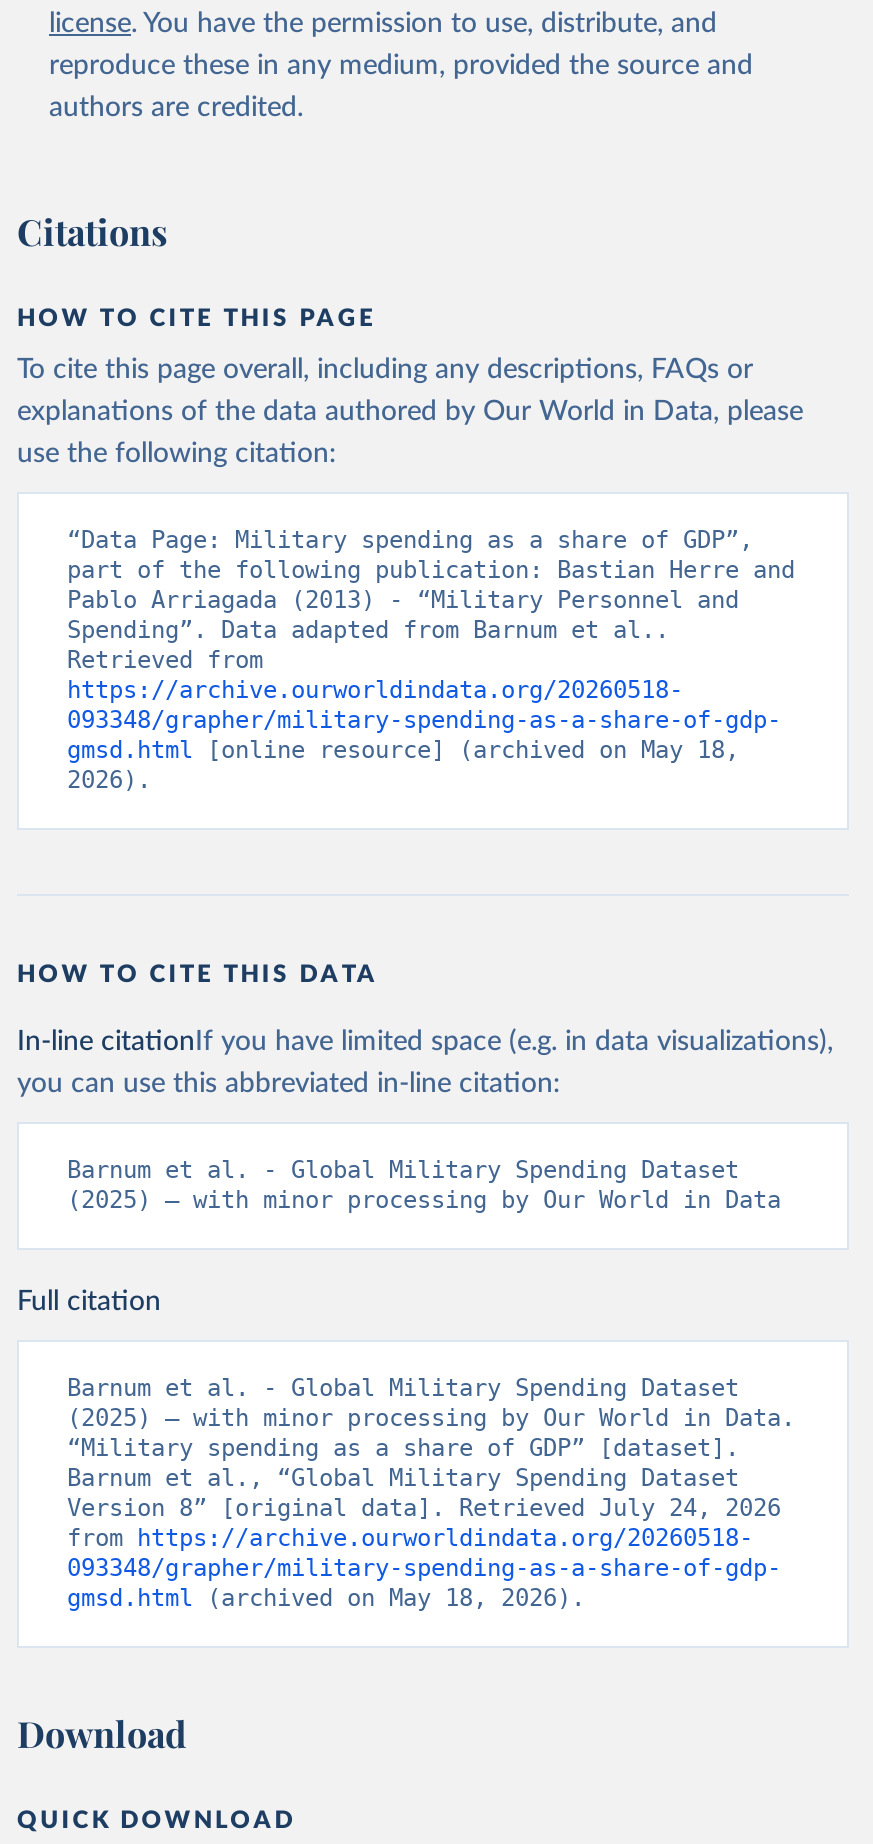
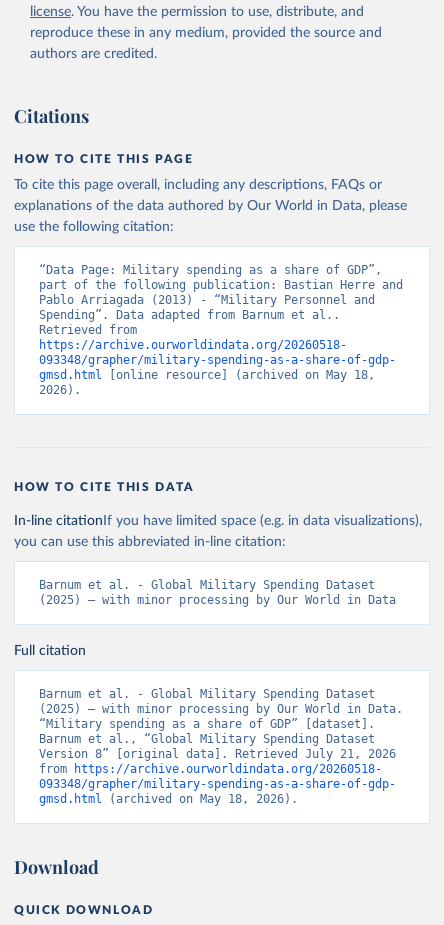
- Version 8” [original data]. Retrieved July 24, 2026
+ Version 8” [original data]. Retrieved July 21, 2026
